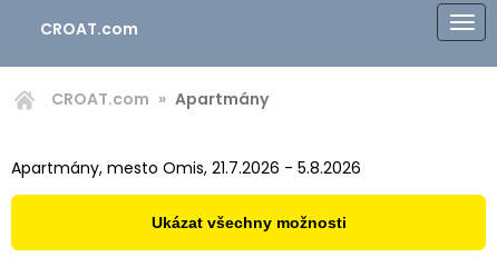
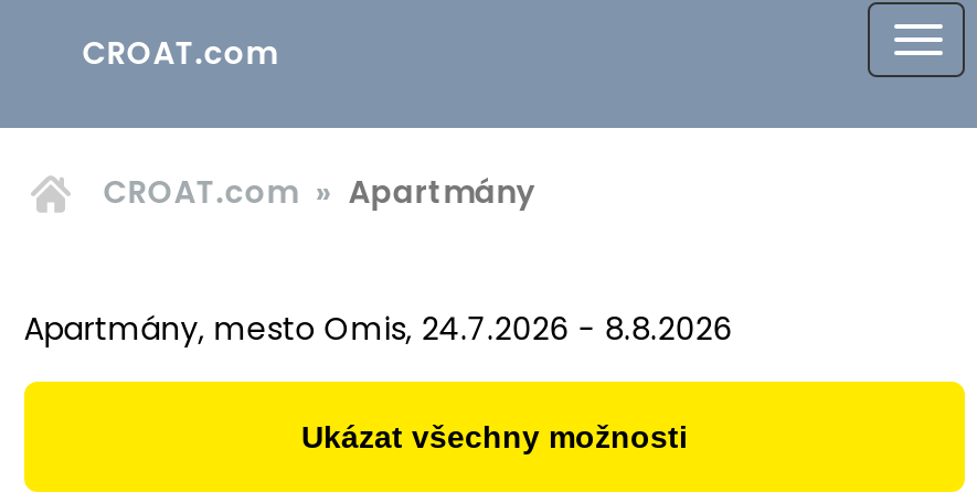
- Apartmány, mesto Omis, 21.7.2026 - 5.8.2026
+ Apartmány, mesto Omis, 24.7.2026 - 8.8.2026
